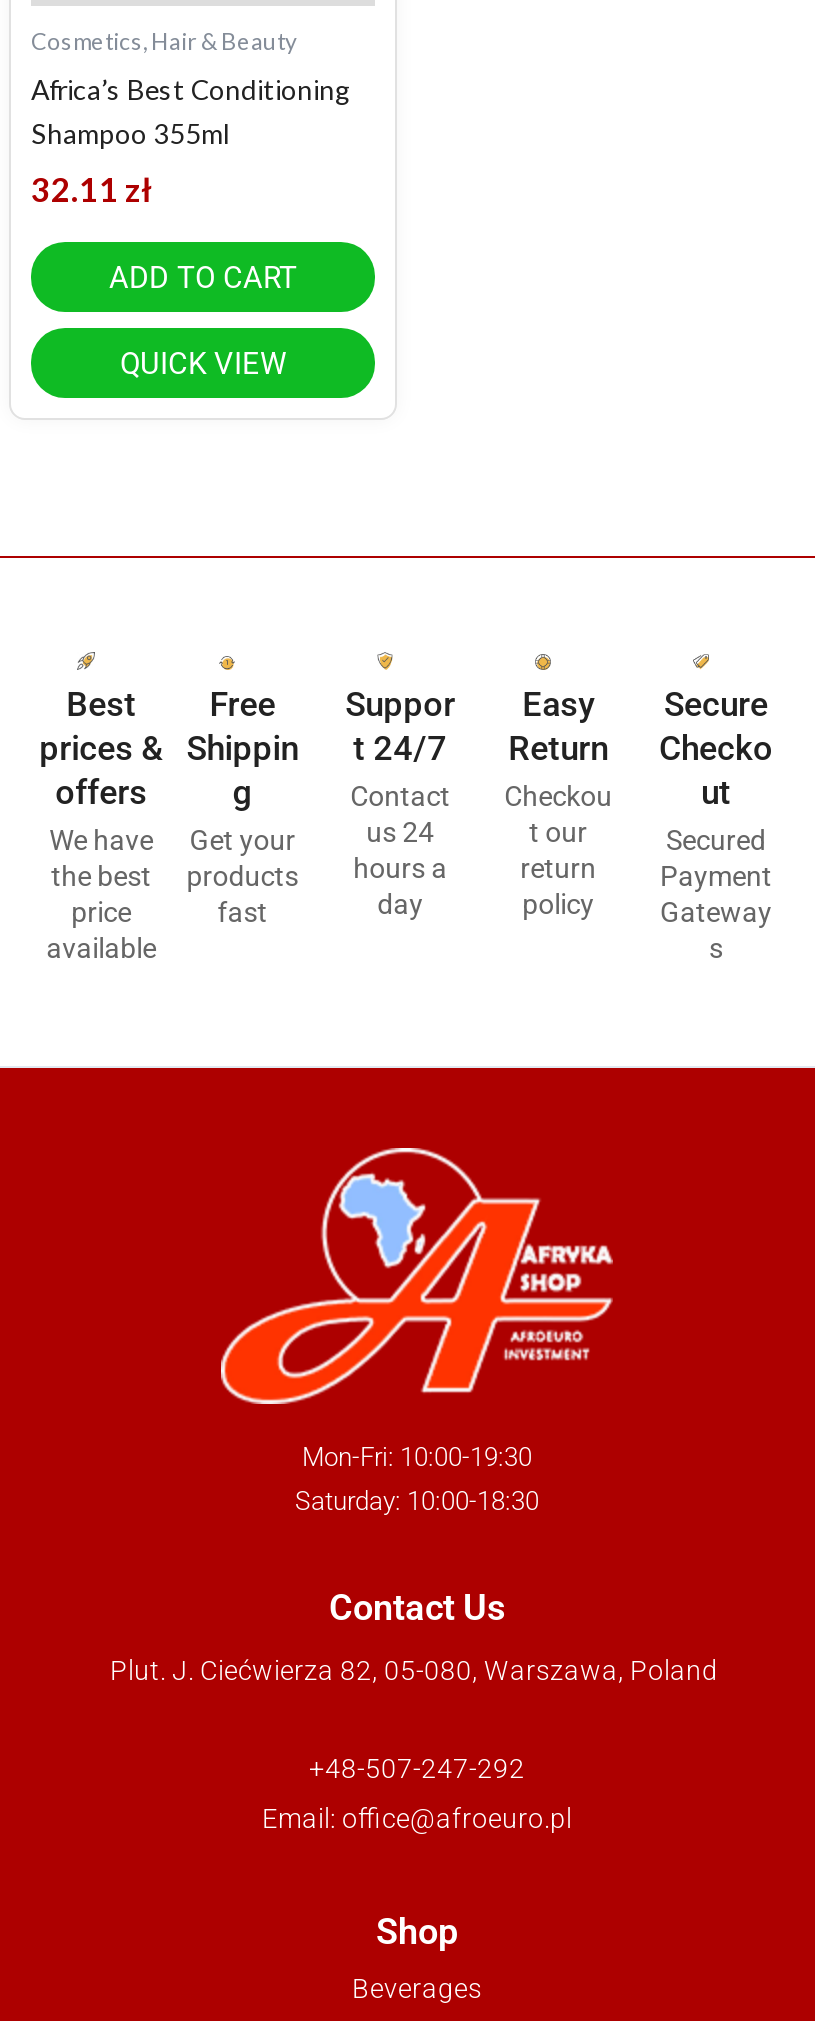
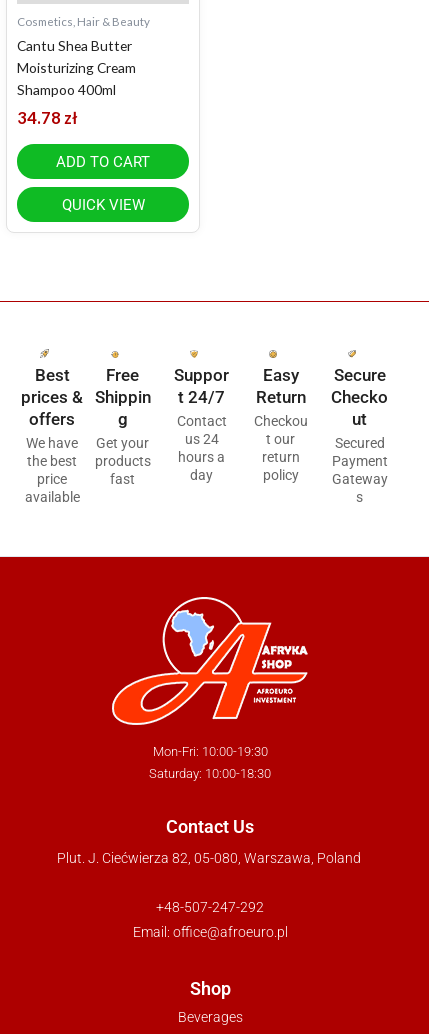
- Africa’s Best Conditioning
- Shampoo 355ml
+ Cantu Shea Butter
+ Moisturizing Cream
+ Shampoo 400ml

- 32.11 zł
+ 34.78 zł
